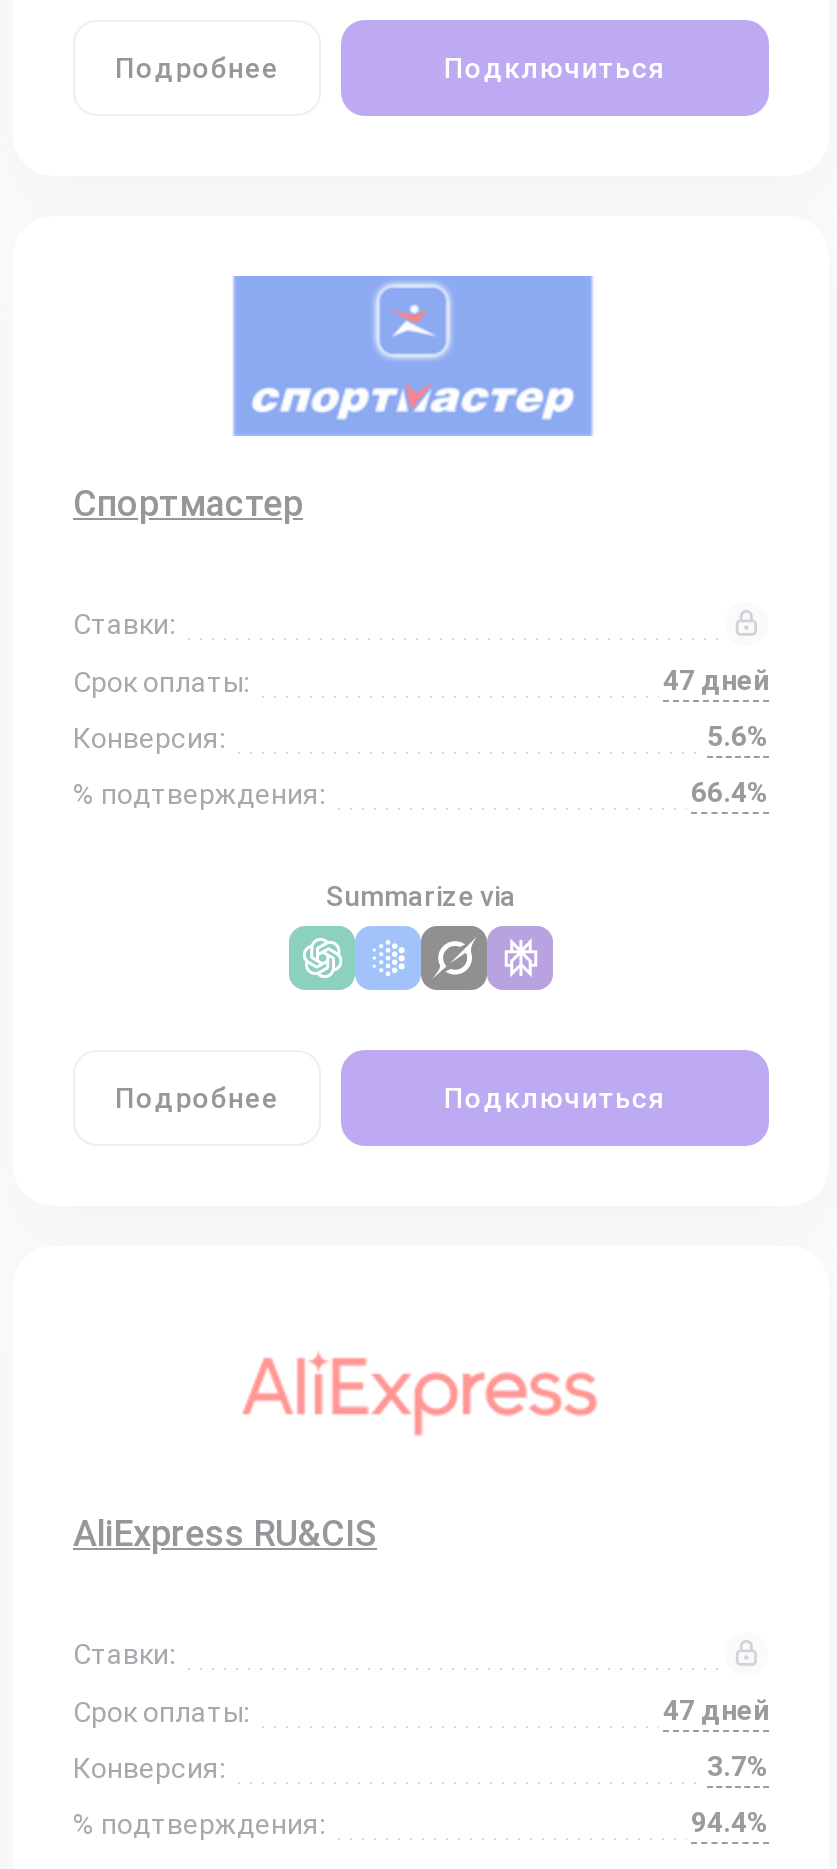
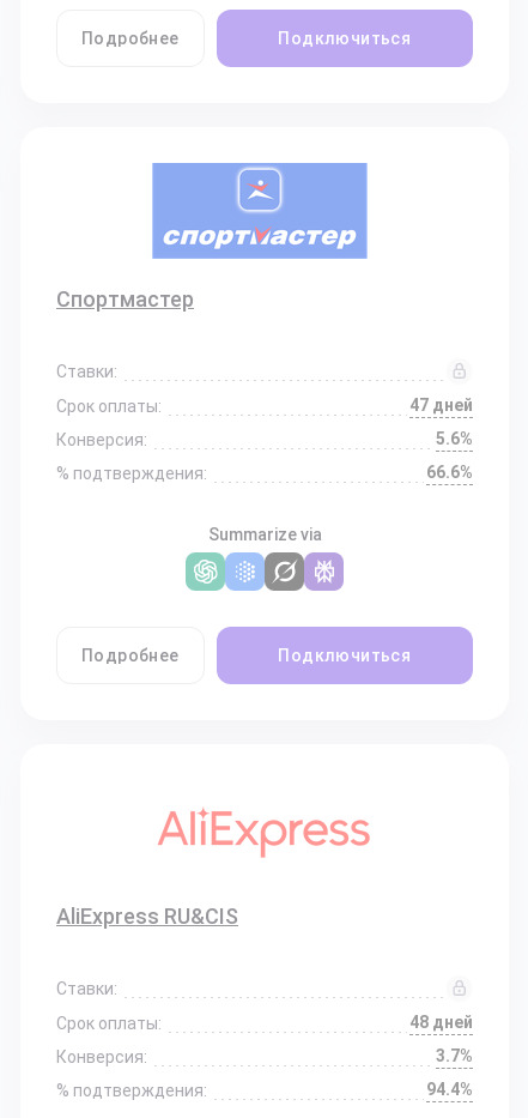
- 66.4%
+ 66.6%

- 47 дней
+ 48 дней
